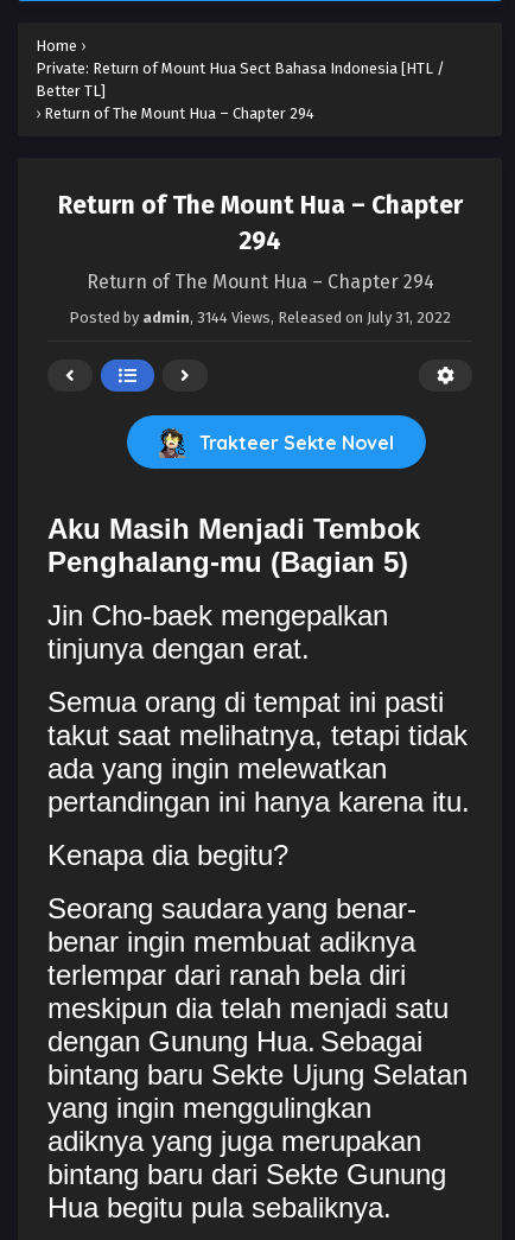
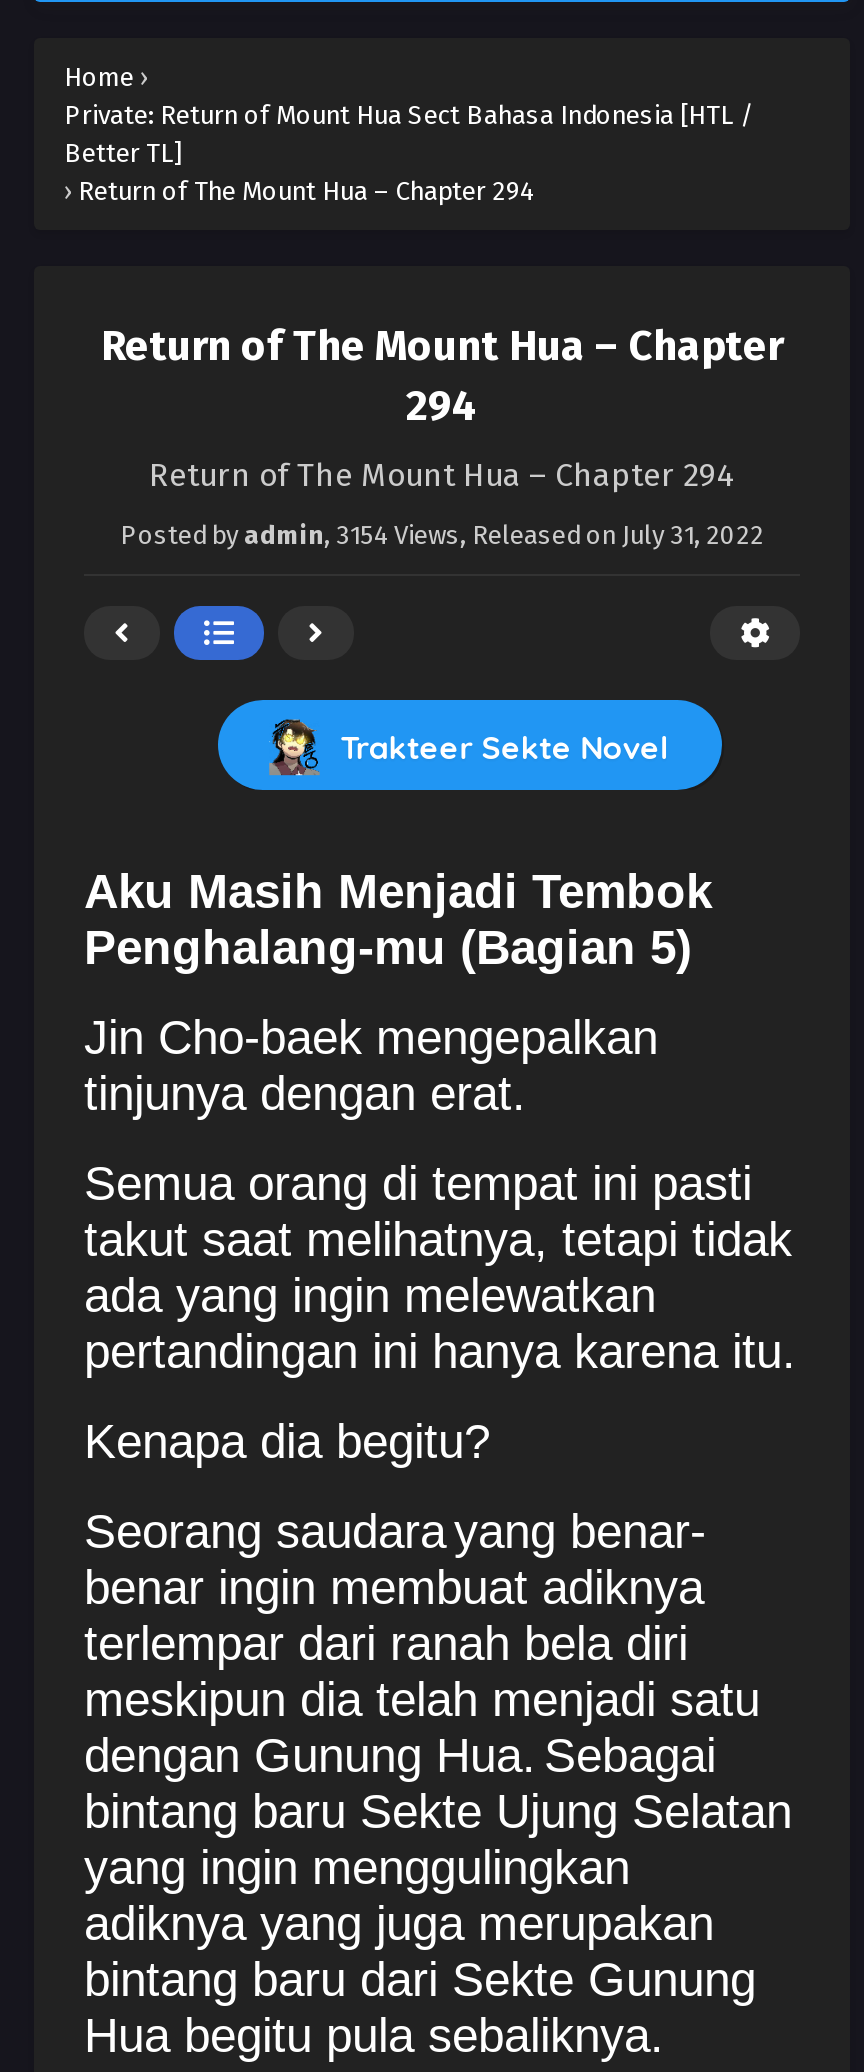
- Posted by admin, 3144 Views, Released on July 31, 2022
+ Posted by admin, 3154 Views, Released on July 31, 2022
